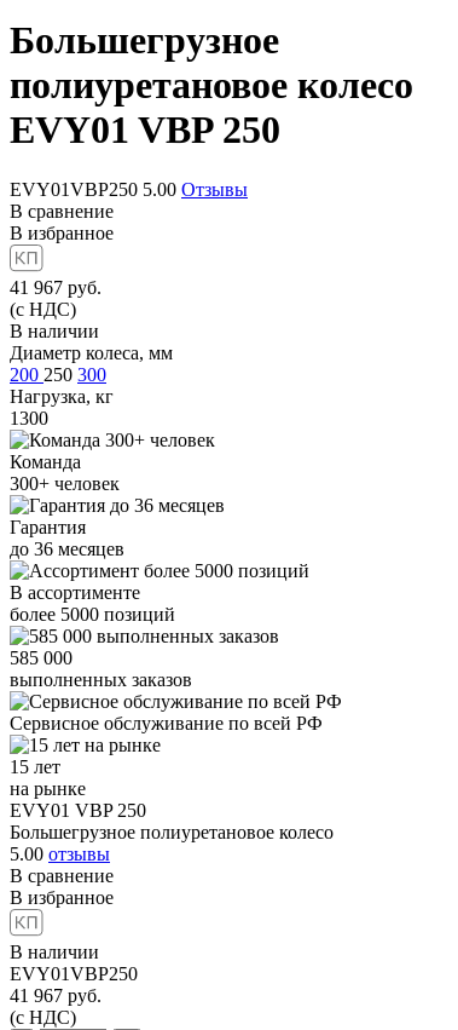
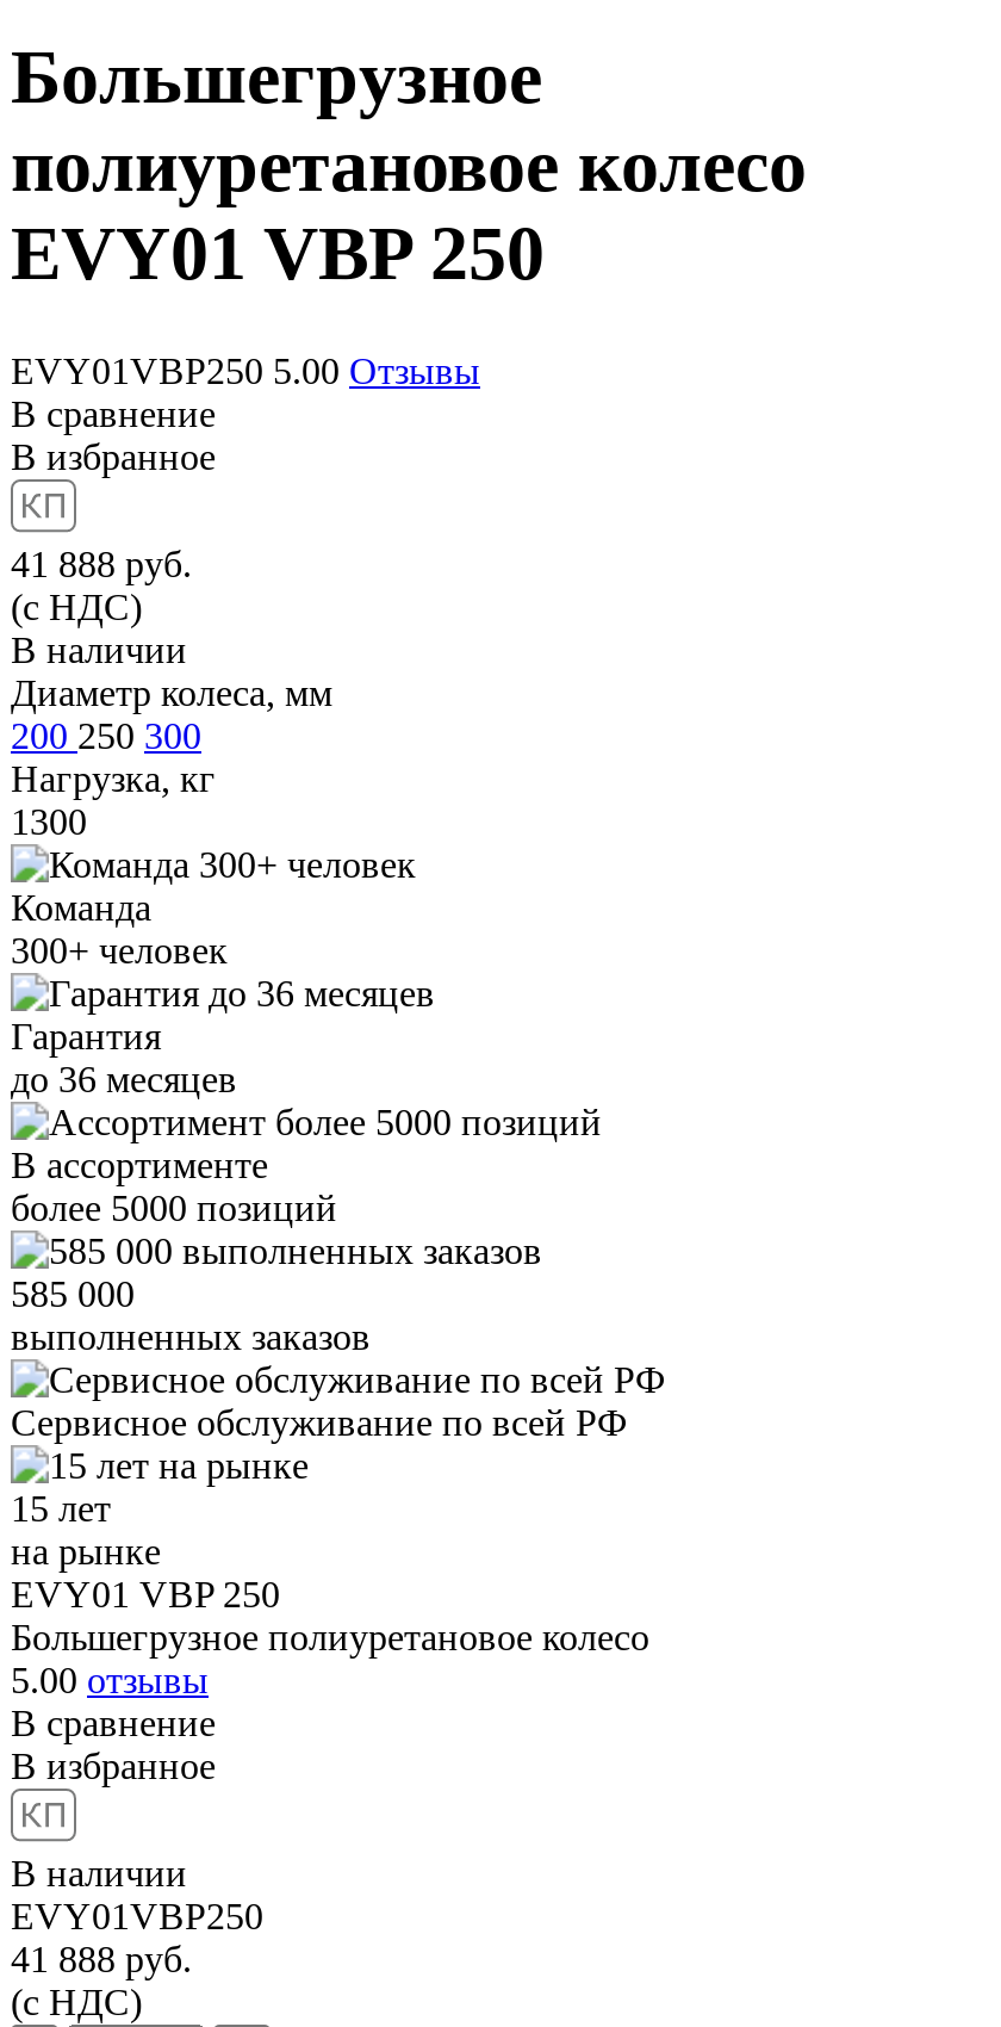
- 41 967 руб.
+ 41 888 руб.

- 41 967 руб.
+ 41 888 руб.
